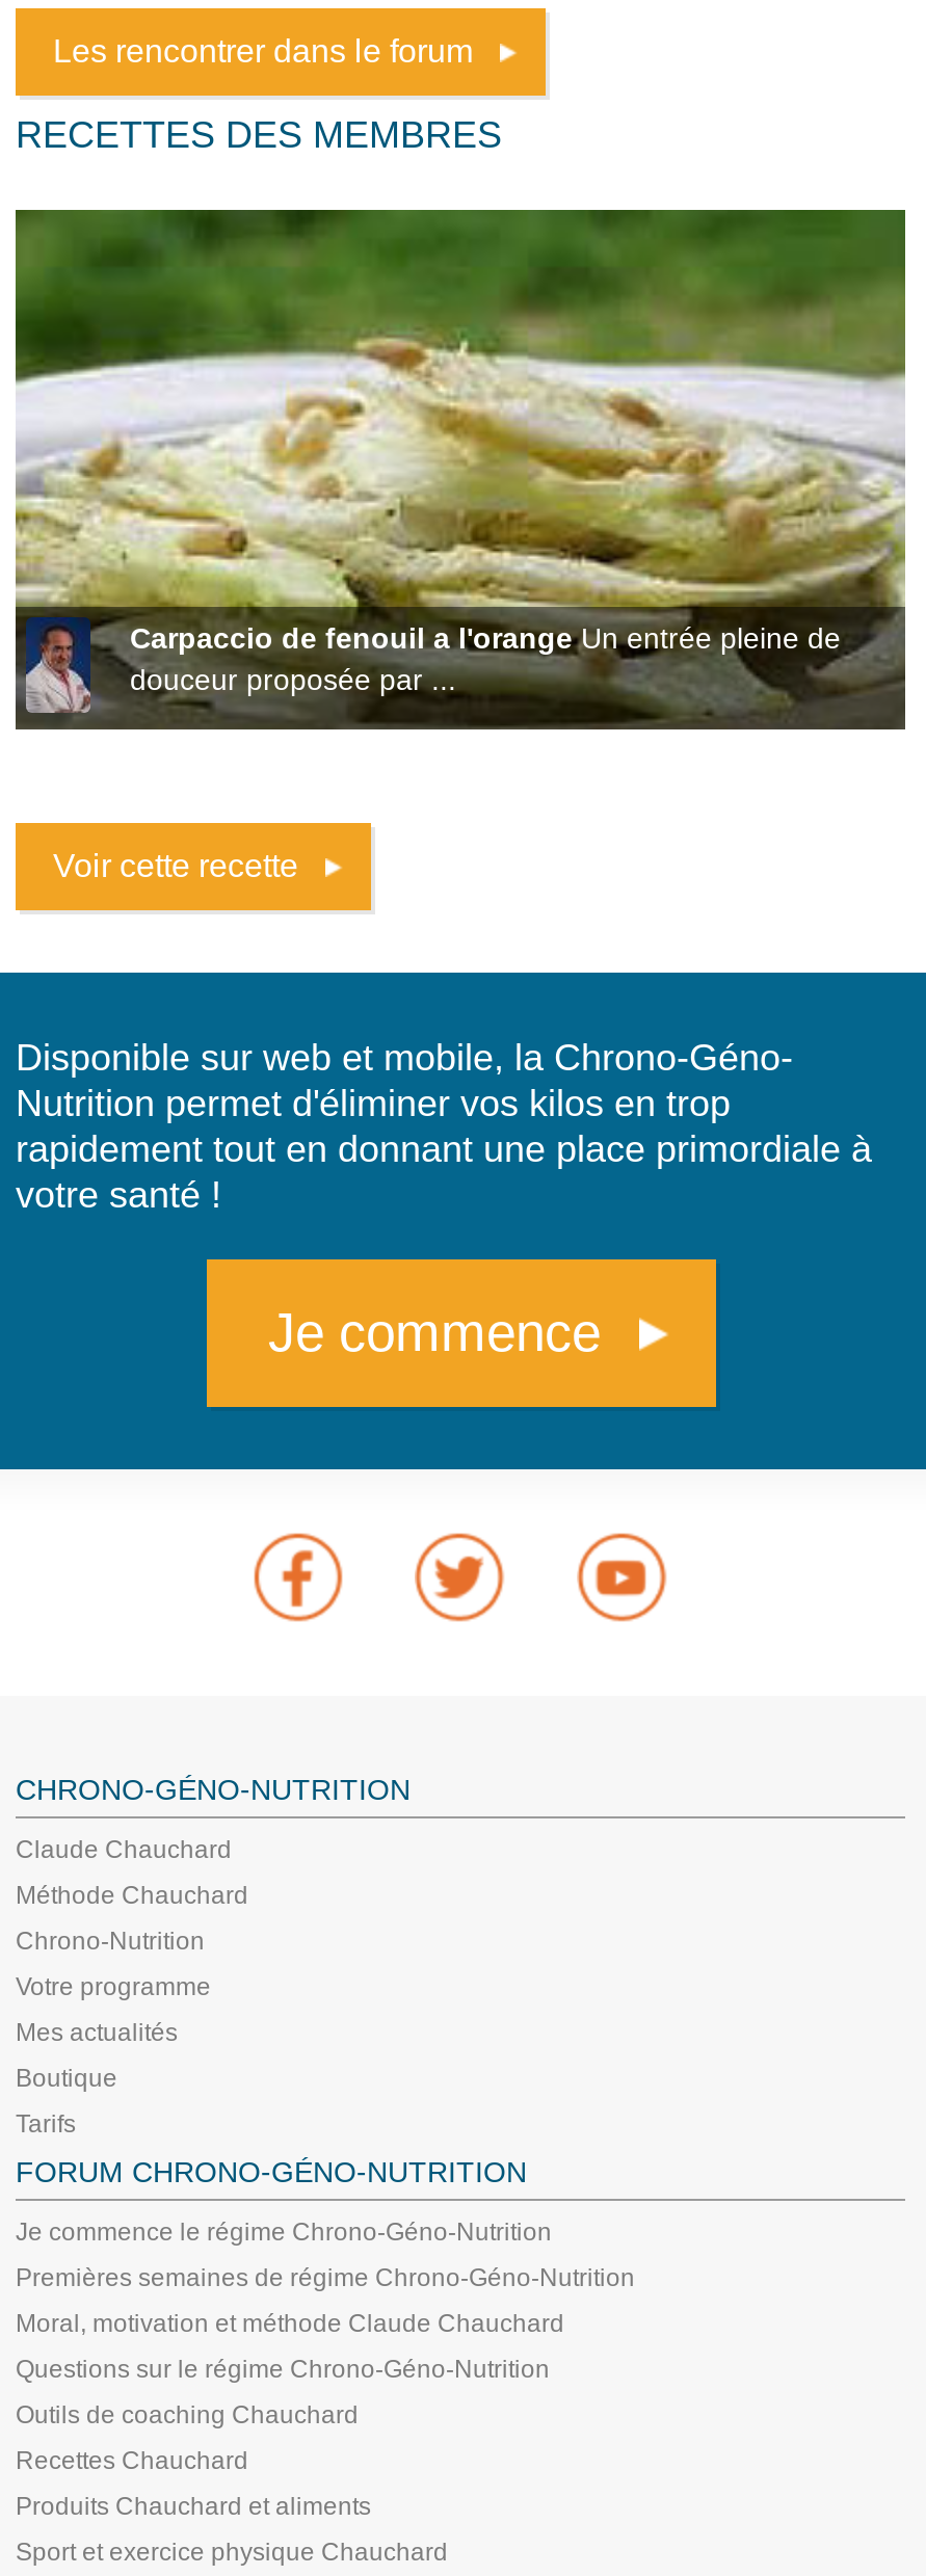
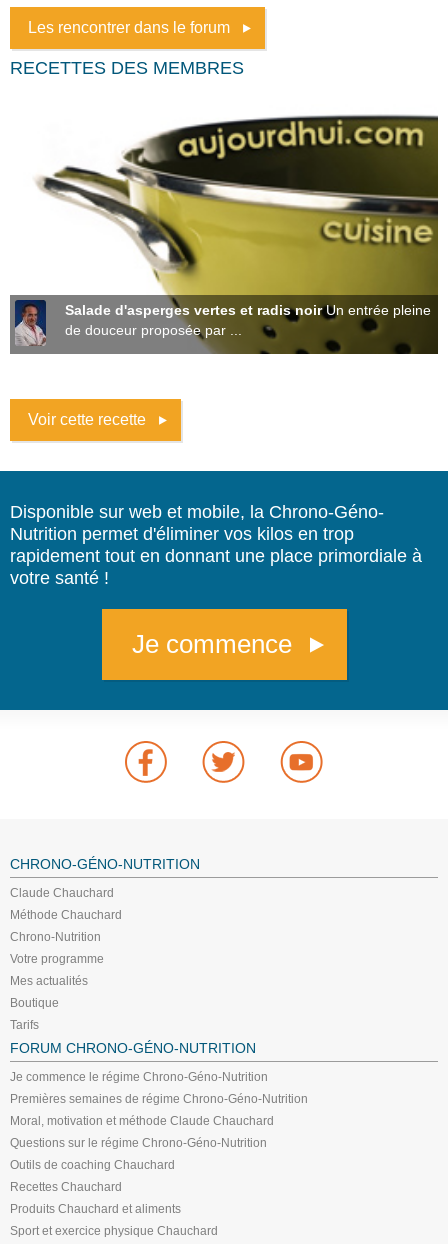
- [image]
- Carpaccio de fenouil a l'orange Un entrée pleine de
- douceur proposée par ...
+ [image]
+ Salade d'asperges vertes et radis noir Un entrée pleine
+ de douceur proposée par ...
